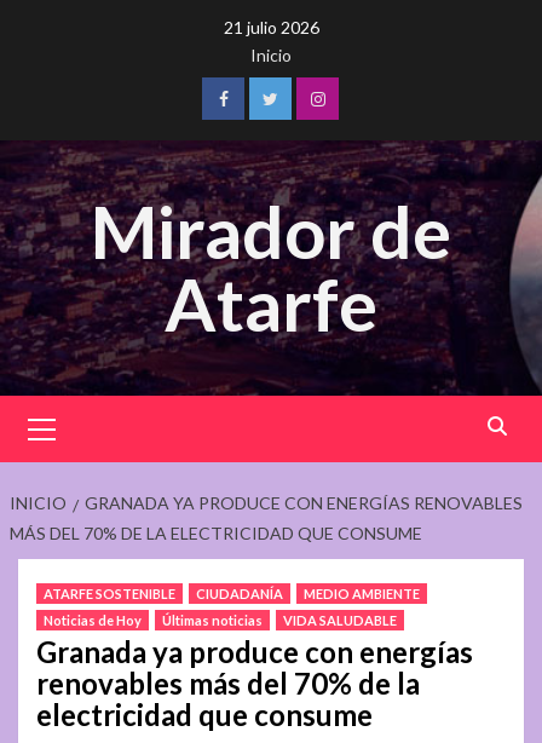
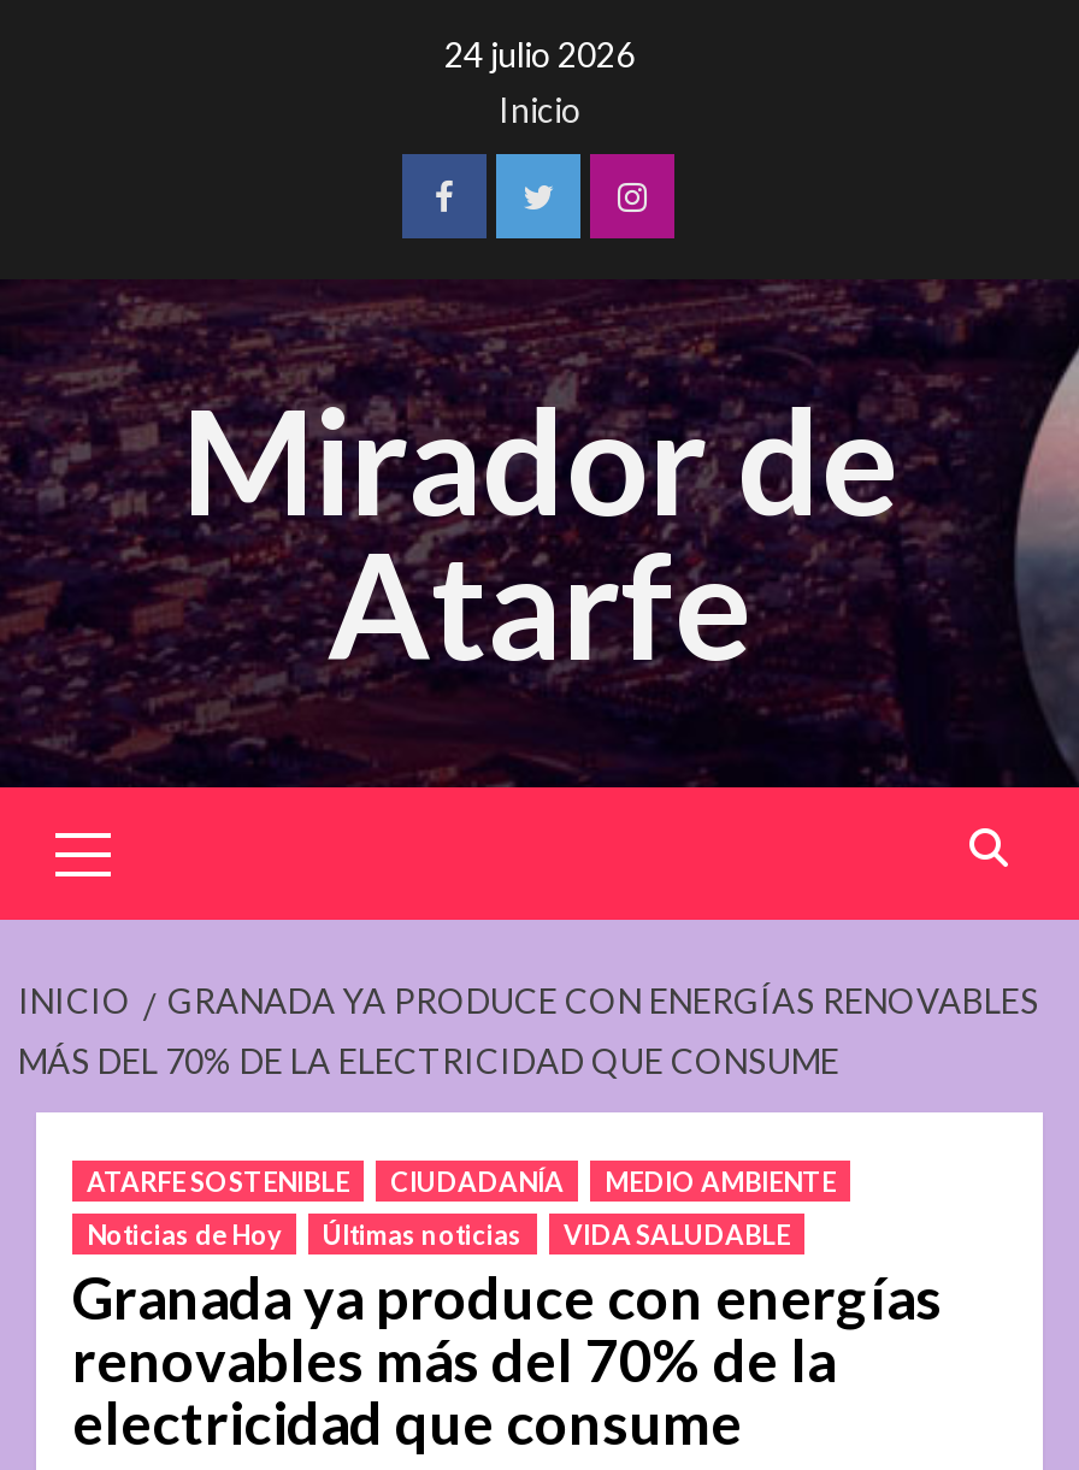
- 21 julio 2026
+ 24 julio 2026
